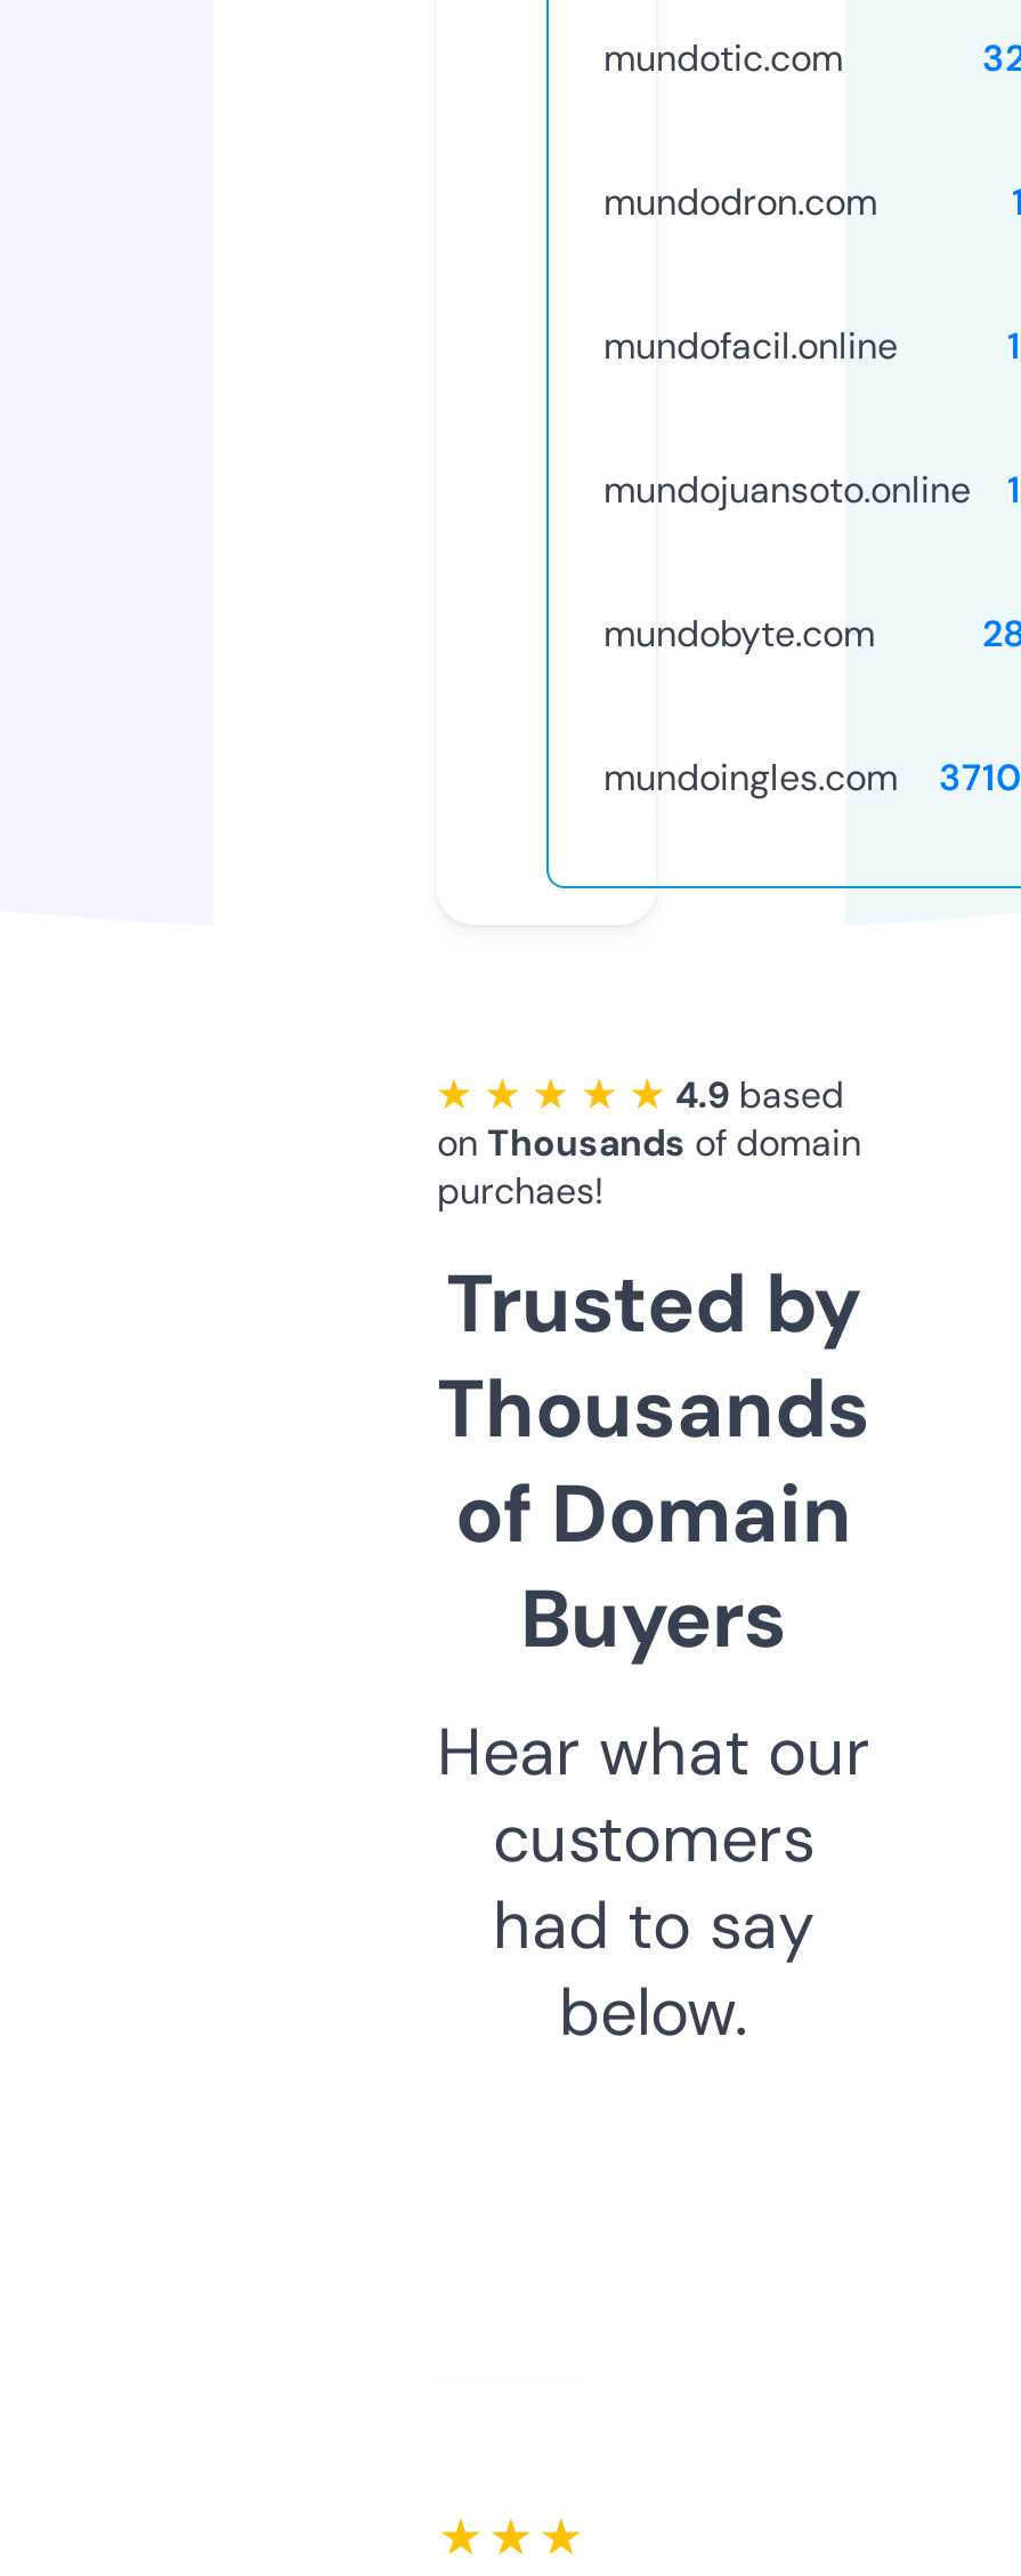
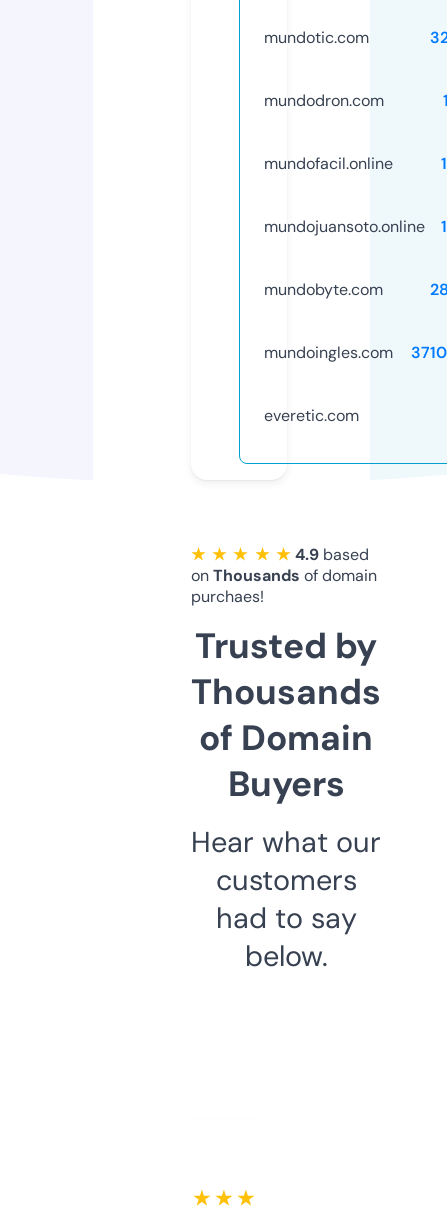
+ everetic.com
